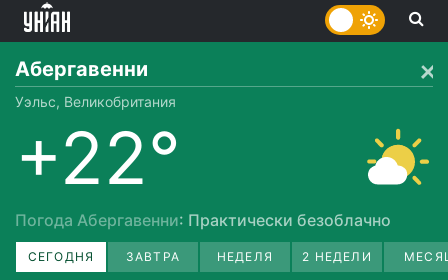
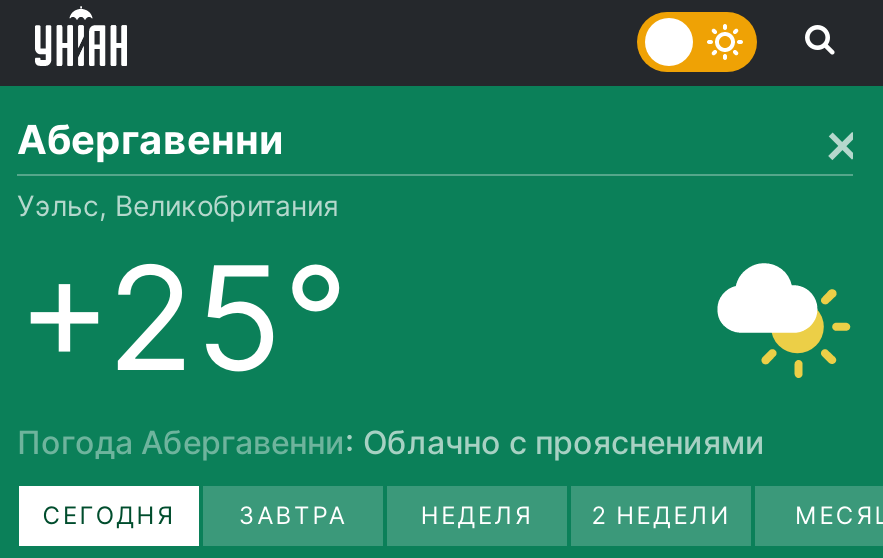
- [image]
- +22°
- Погода Абергавенни: Практически безоблачно
+ [image]
+ +25°
+ Погода Абергавенни: Облачно с прояснениями
